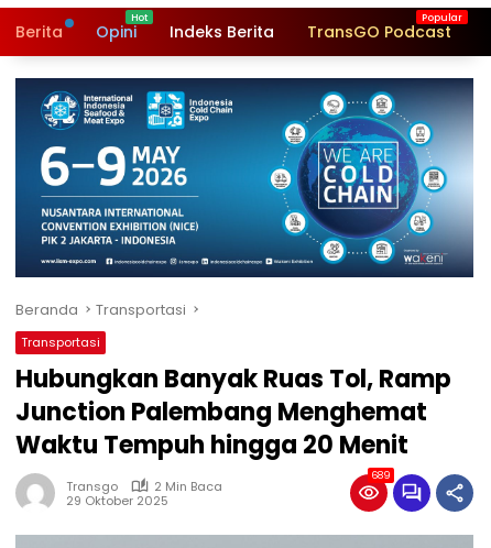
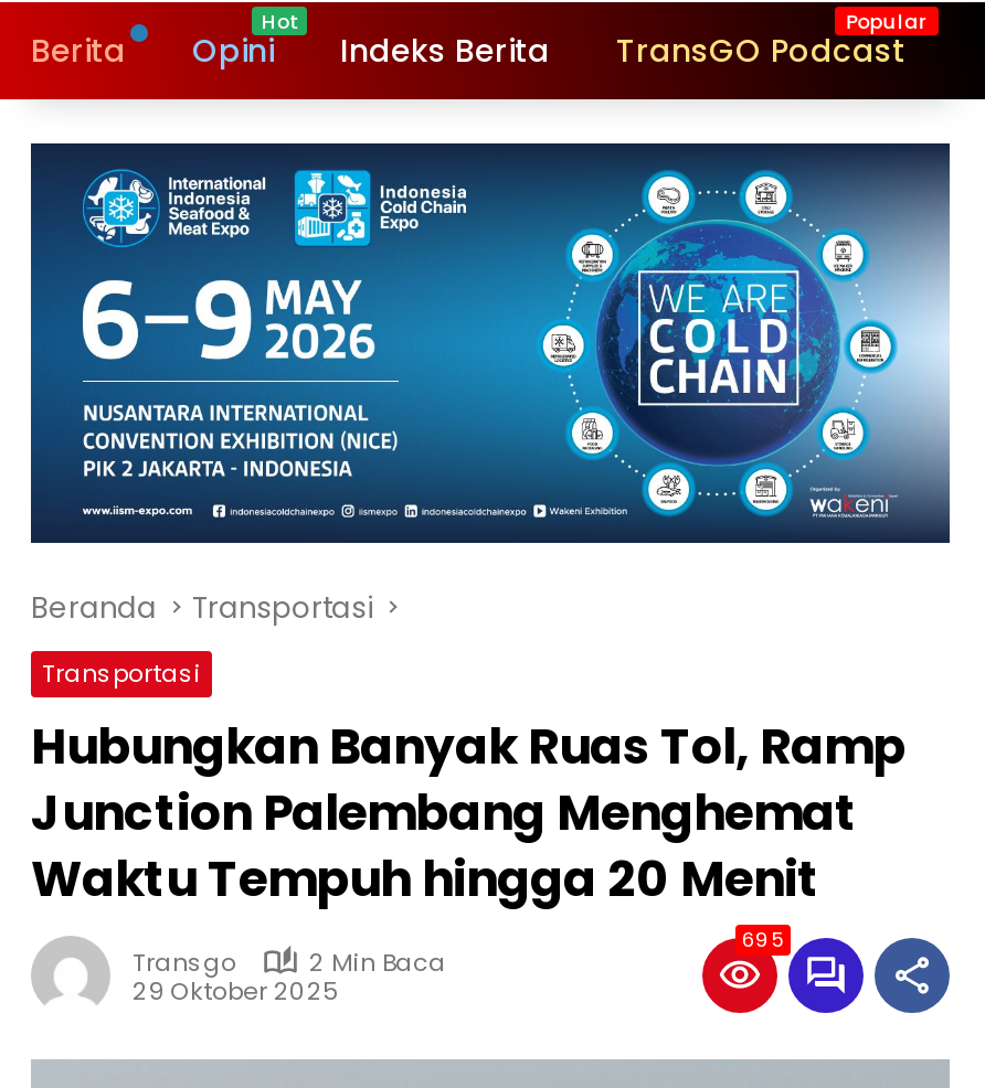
- 689
+ 695
